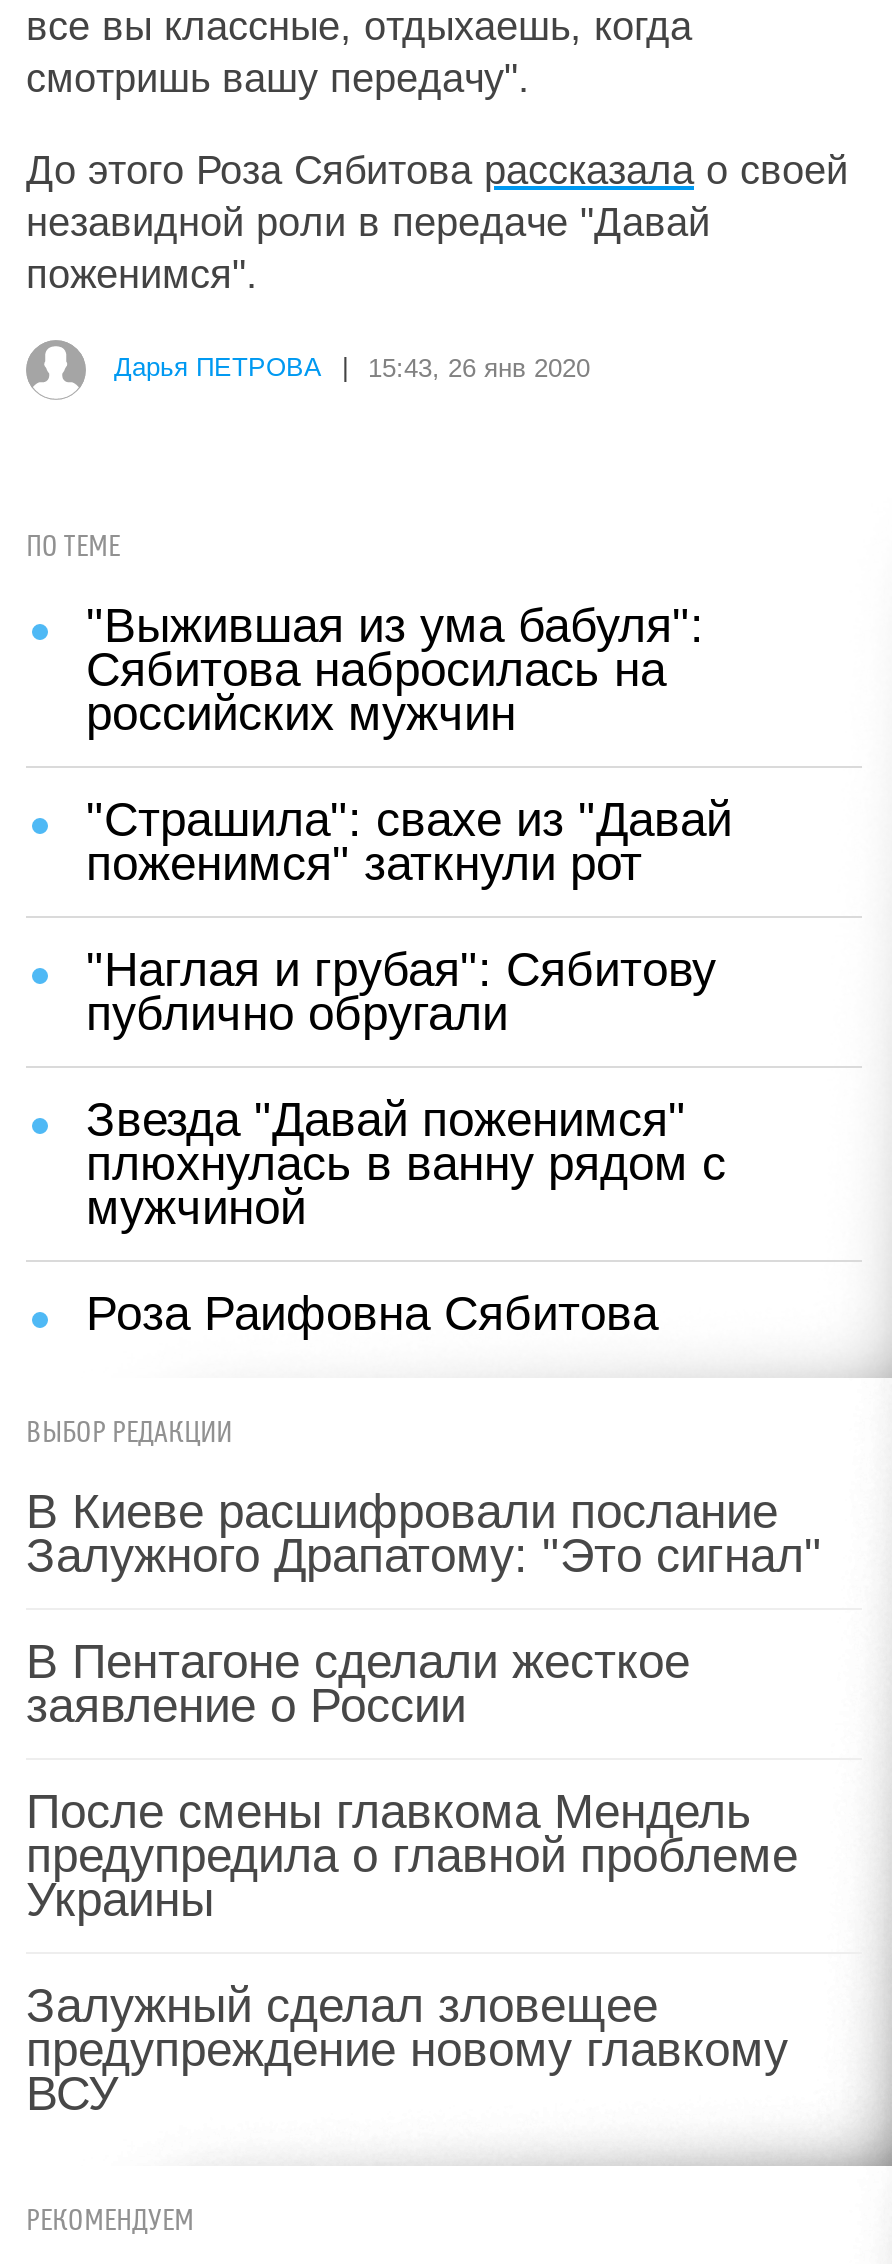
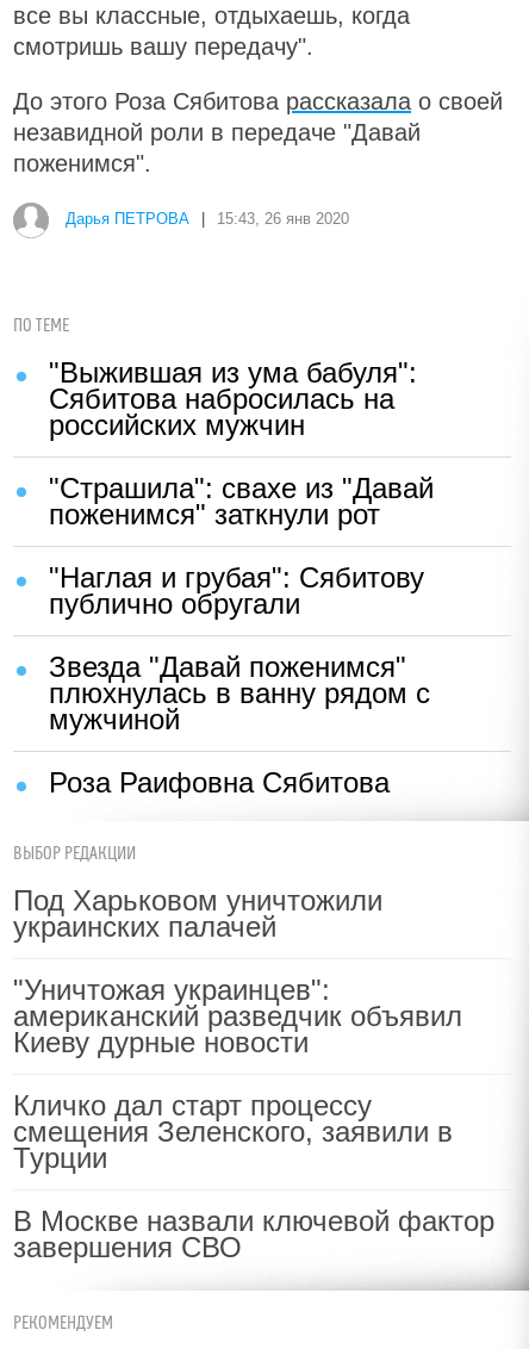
- В Киеве расшифровали послание
- Залужного Драпатому: "Это сигнал"
+ Под Харьковом уничтожили
+ украинских палачей

- В Пентагоне сделали жесткое
- заявление о России
+ "Уничтожая украинцев":
+ американский разведчик объявил
+ Киеву дурные новости

- После смены главкома Мендель
- предупредила о главной проблеме
- Украины
+ Кличко дал старт процессу
+ смещения Зеленского, заявили в
+ Турции

- Залужный сделал зловещее
- предупреждение новому главкому
- ВСУ
+ В Москве назвали ключевой фактор
+ завершения СВО
